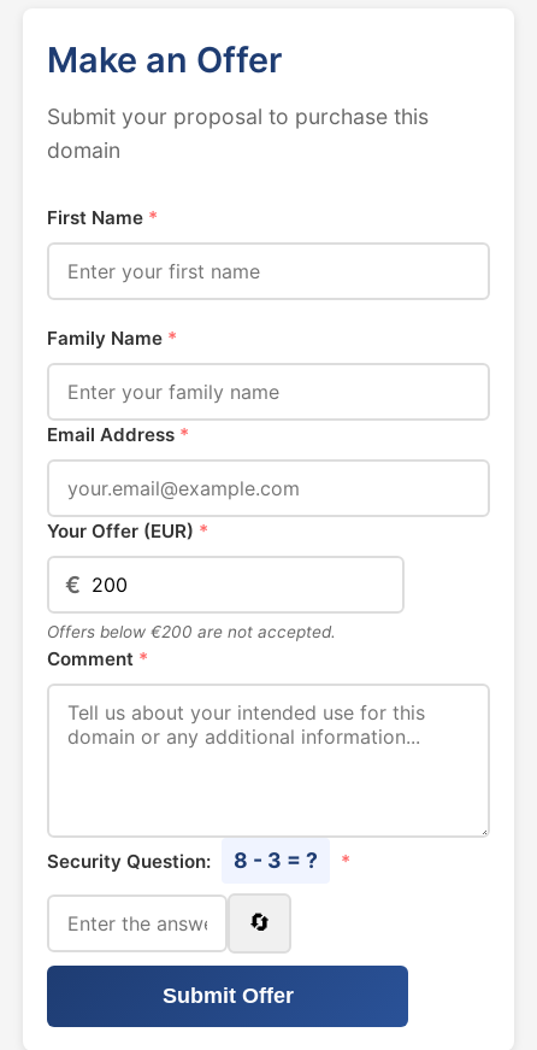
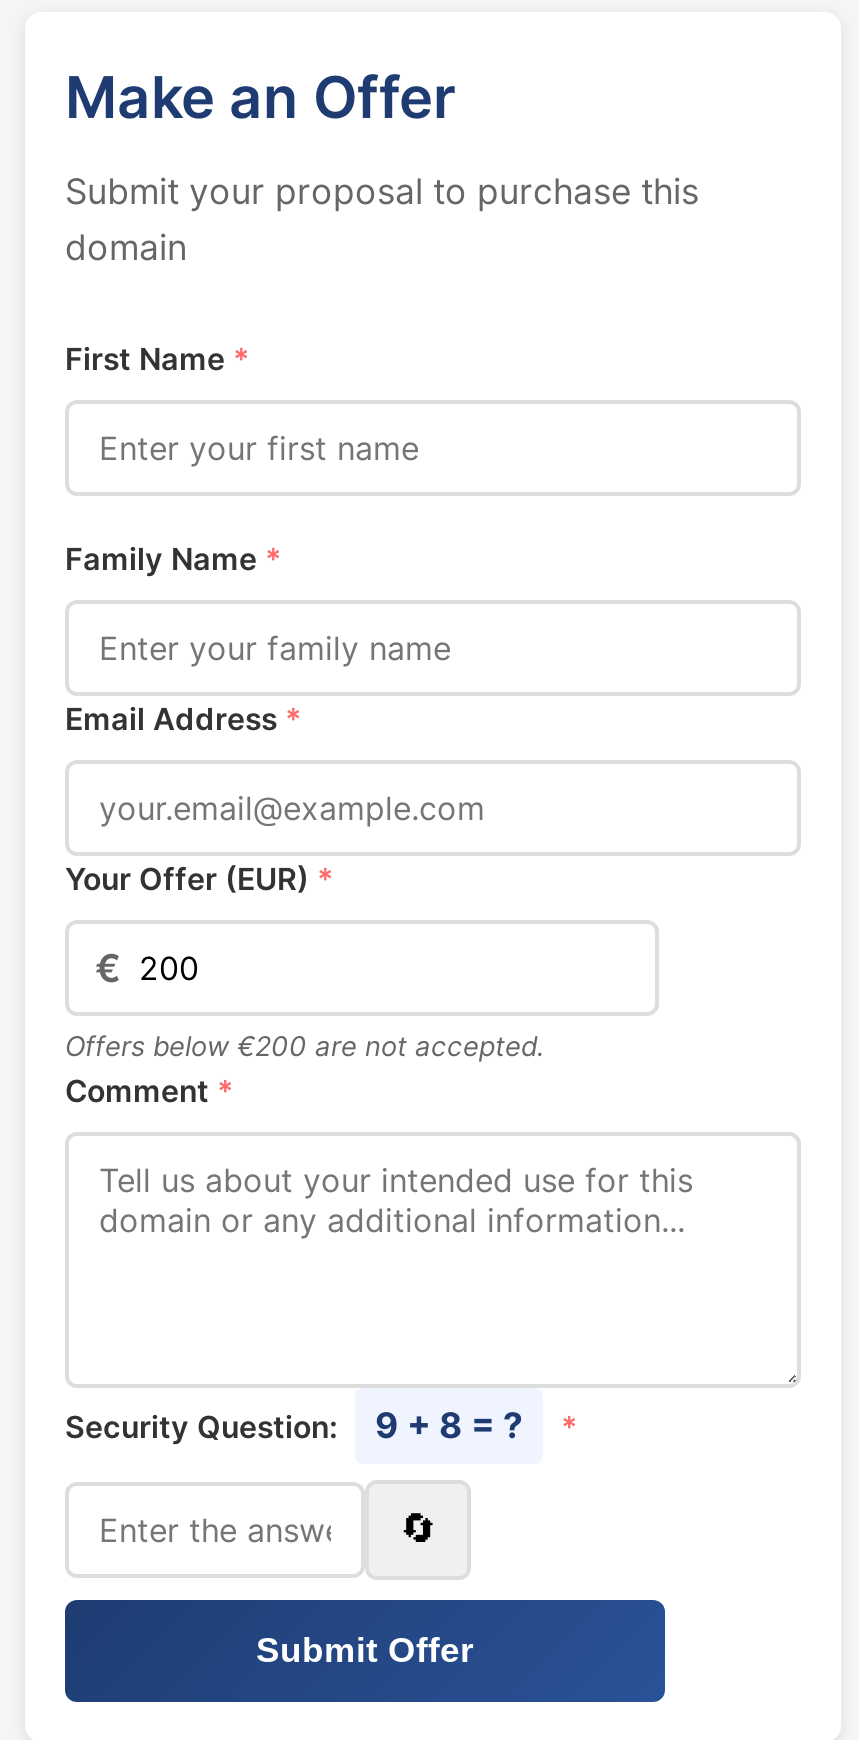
- 8 - 3 = ?
+ 9 + 8 = ?
